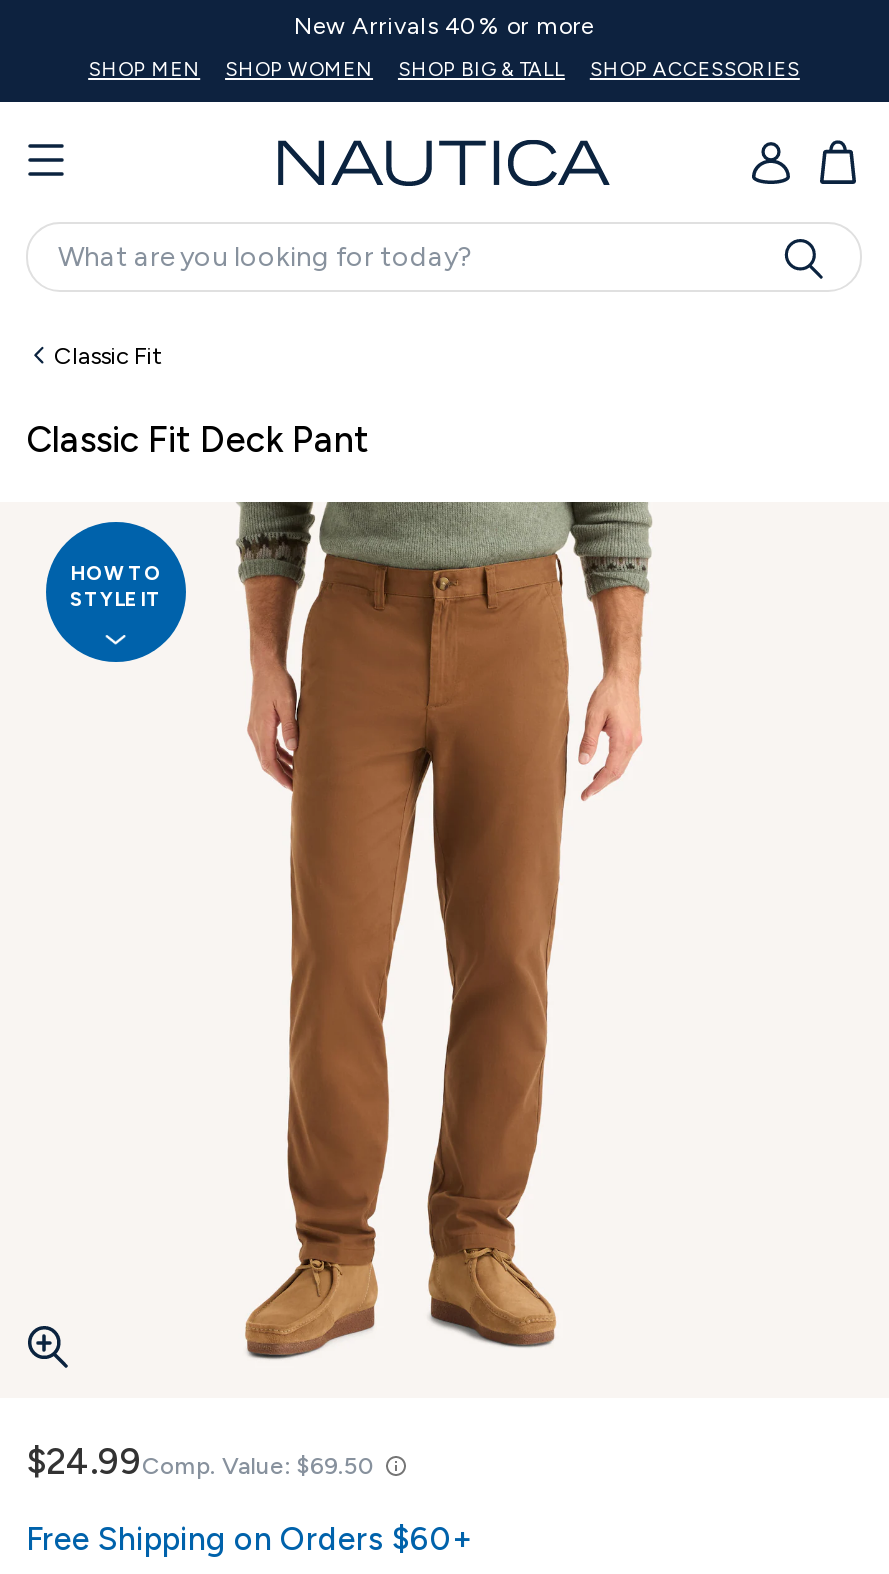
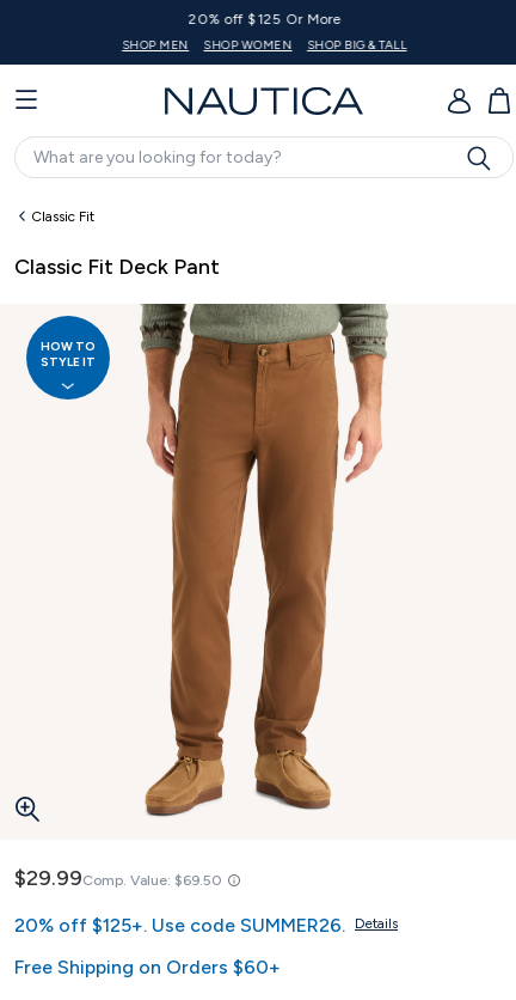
- New Arrivals 40% or more
+ 20% off $125 Or More

- SHOP ACCESSORIES

- $24.99Comp. Value: $69.50
+ $29.99Comp. Value: $69.50
+ 20% off $125+. Use code SUMMER26. Details
